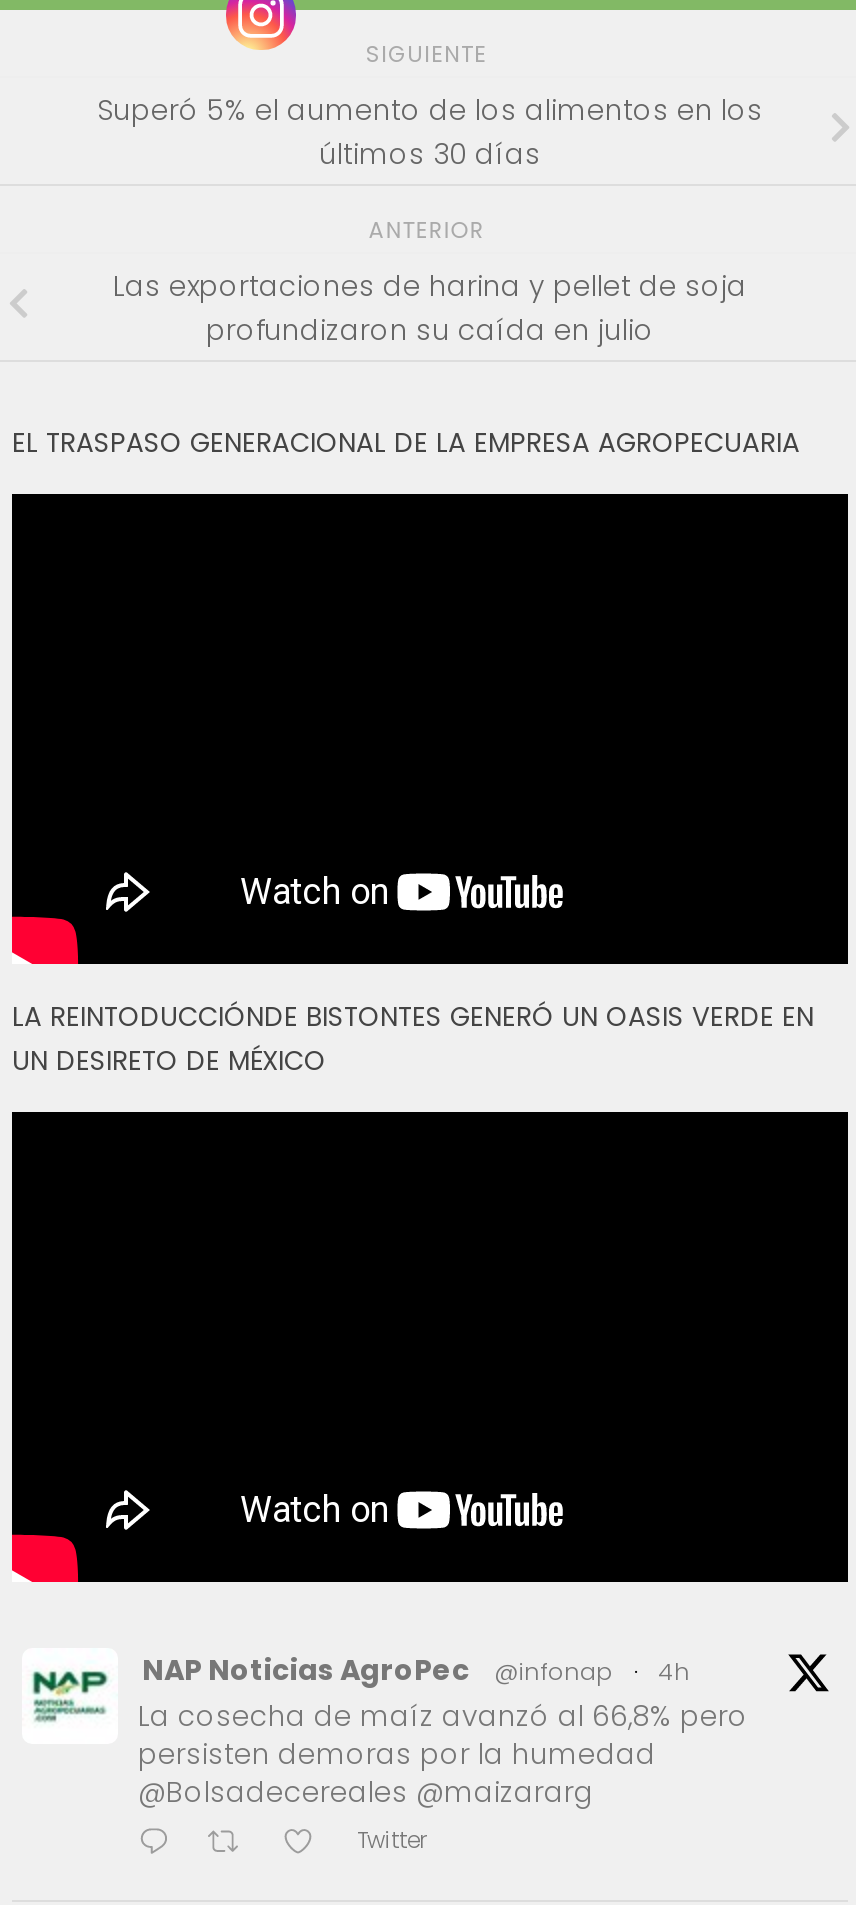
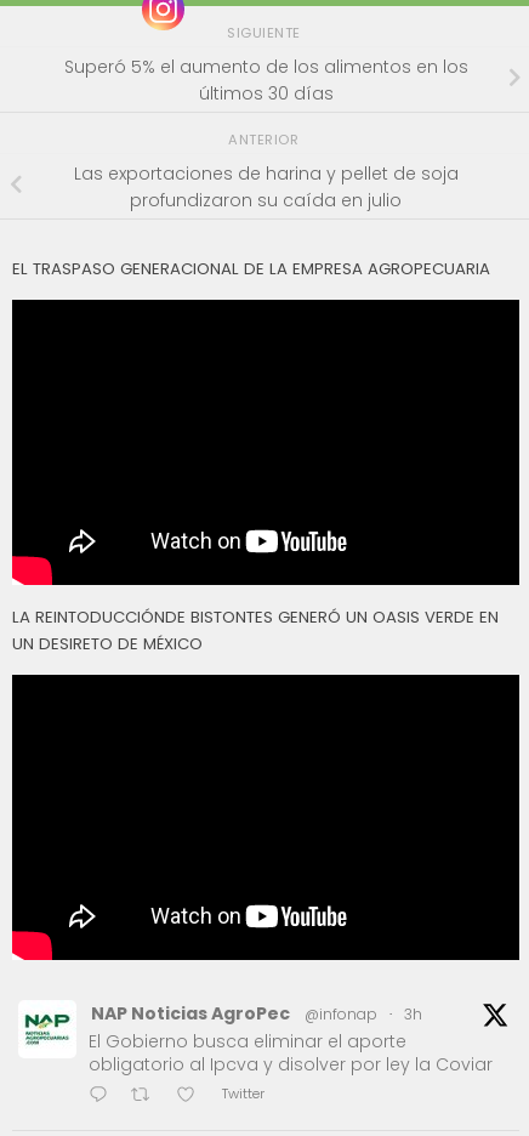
- 4h
- La cosecha de maíz avanzó al 66,8% pero
- persisten demoras por la humedad
- @Bolsadecereales @maizararg
+ 3h
+ El Gobierno busca eliminar el aporte
+ obligatorio al Ipcva y disolver por ley la Coviar
